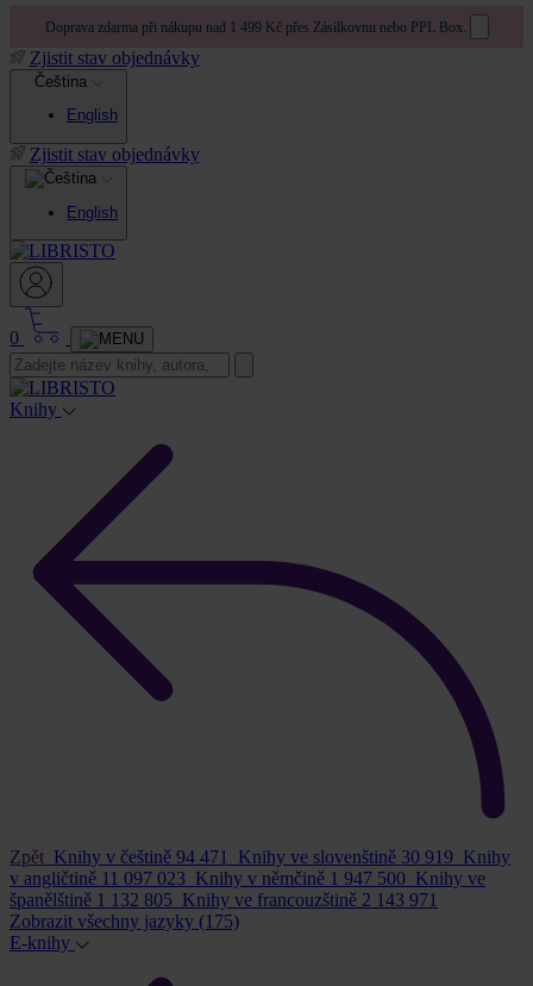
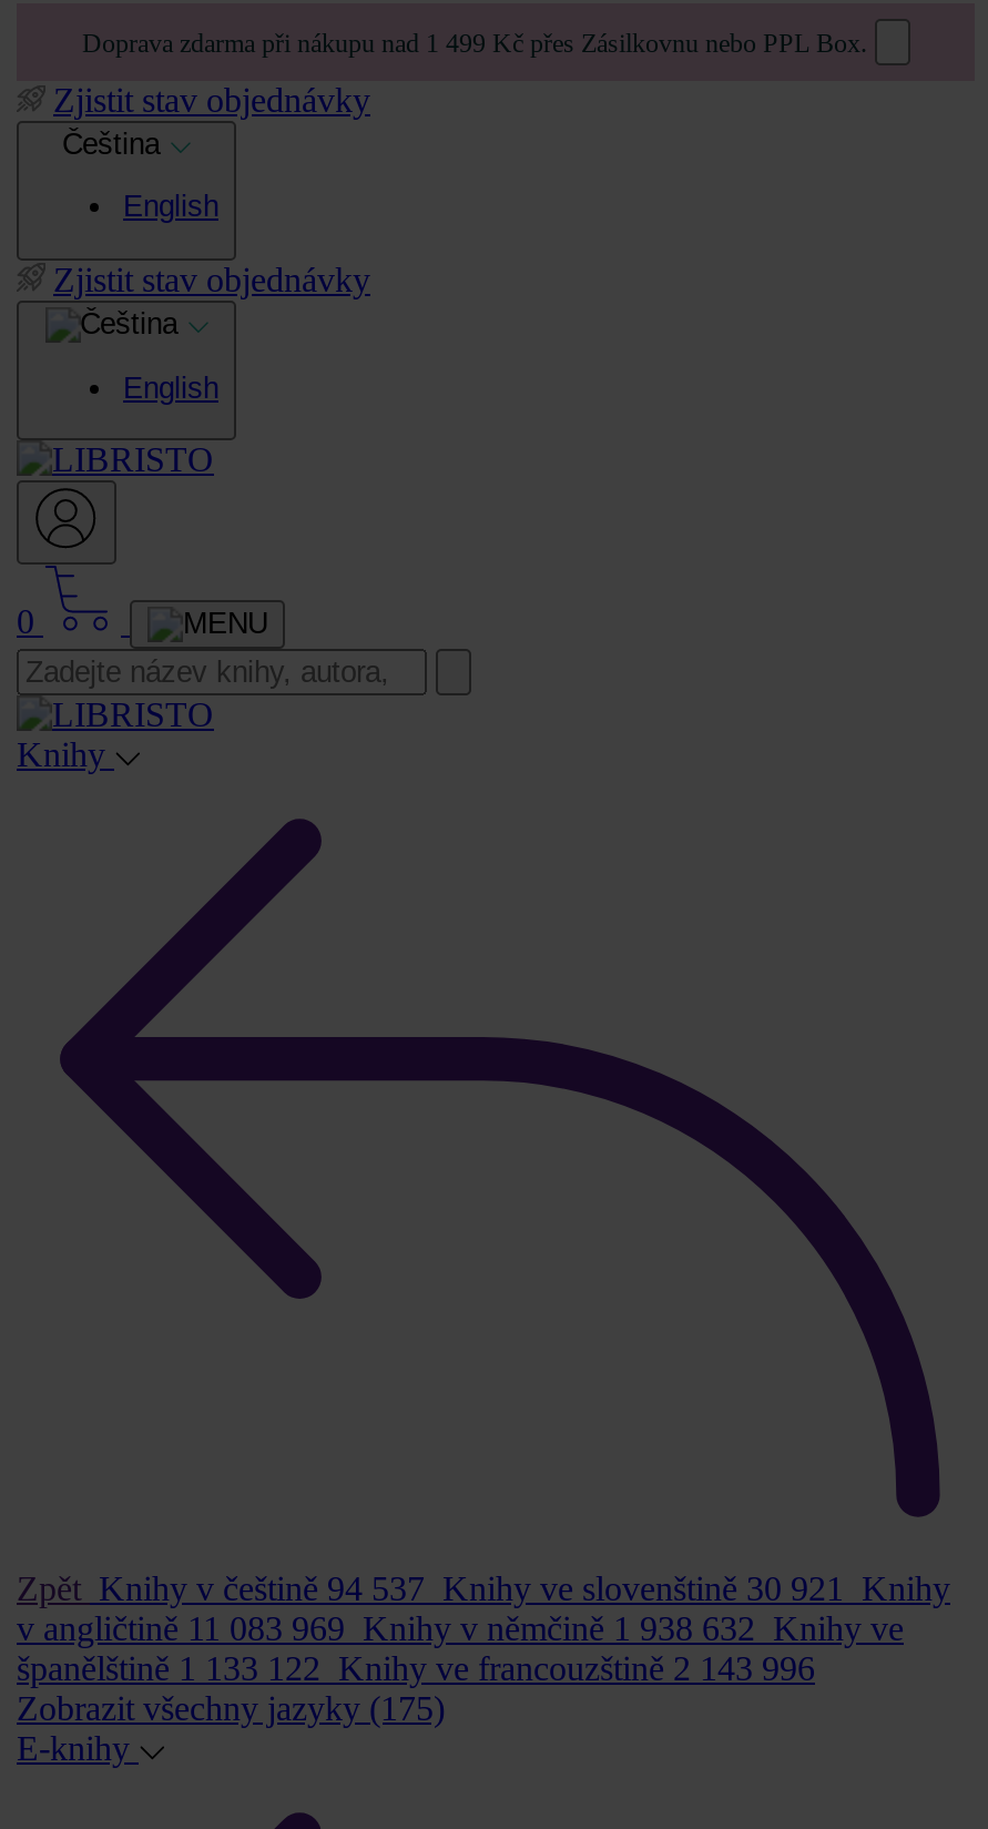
- Zpět Knihy v češtině 94 471 Knihy ve slovenštině 30 919 Knihy
+ Zpět Knihy v češtině 94 537 Knihy ve slovenštině 30 921 Knihy

- v angličtině 11 097 023 Knihy v němčině 1 947 500 Knihy ve
+ v angličtině 11 083 969 Knihy v němčině 1 938 632 Knihy ve

- španělštině 1 132 805 Knihy ve francouzštině 2 143 971
+ španělštině 1 133 122 Knihy ve francouzštině 2 143 996
